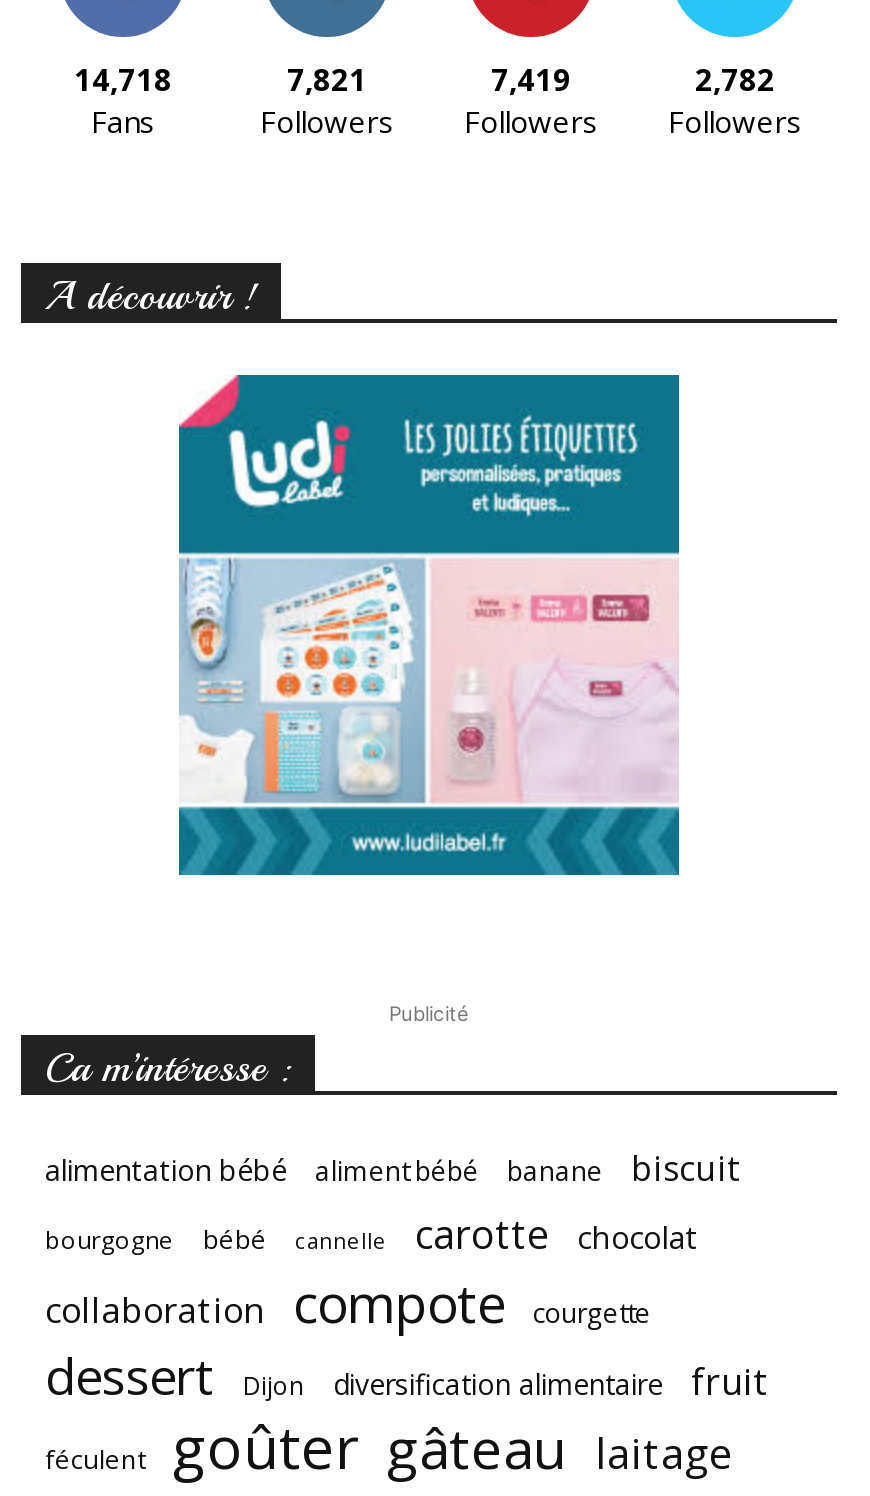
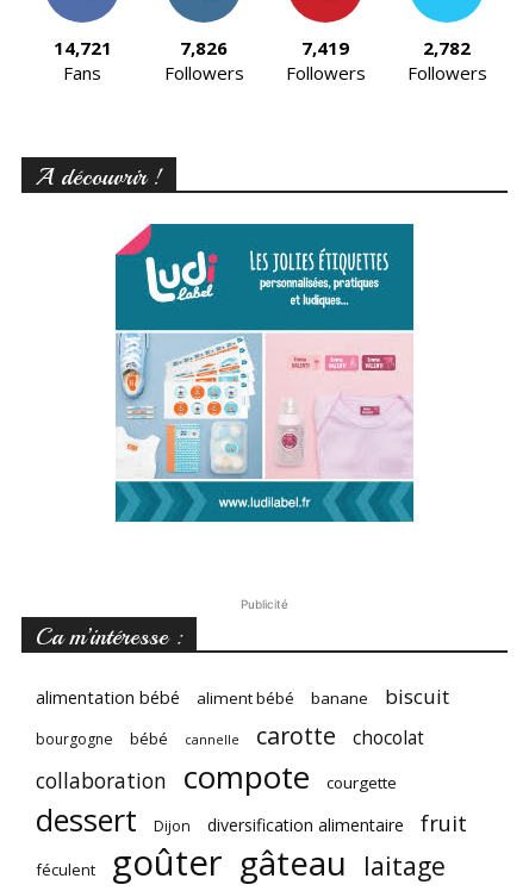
- 14,718
+ 14,721

- 7,821
+ 7,826
